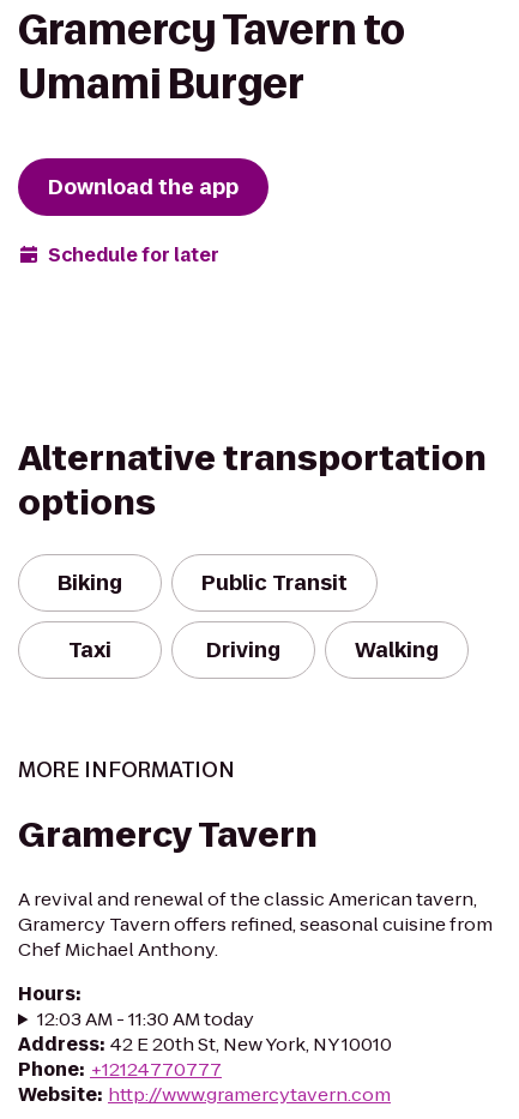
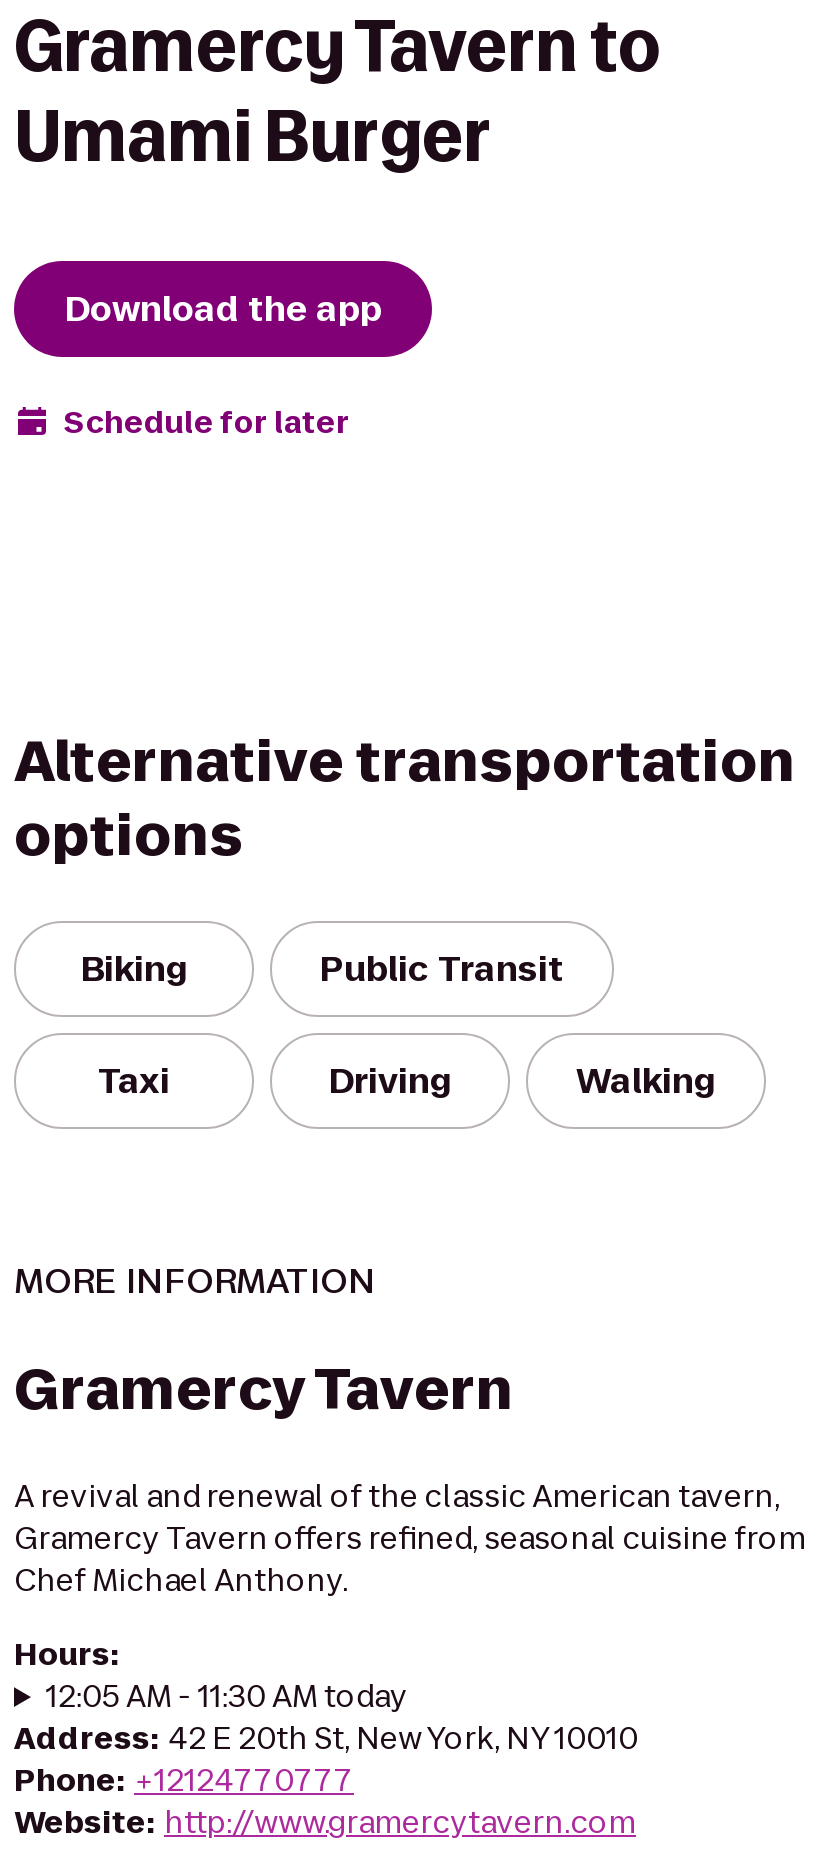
- 12:03 AM - 11:30 AM today
+ 12:05 AM - 11:30 AM today
